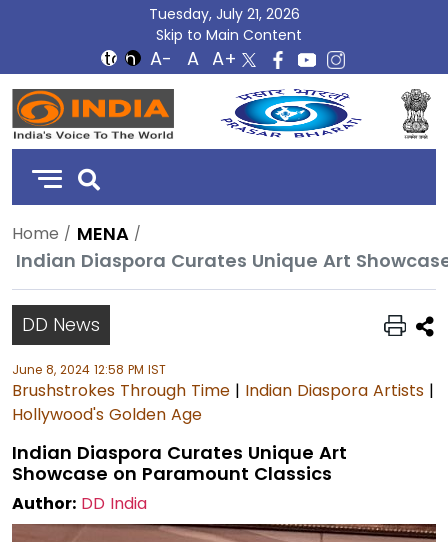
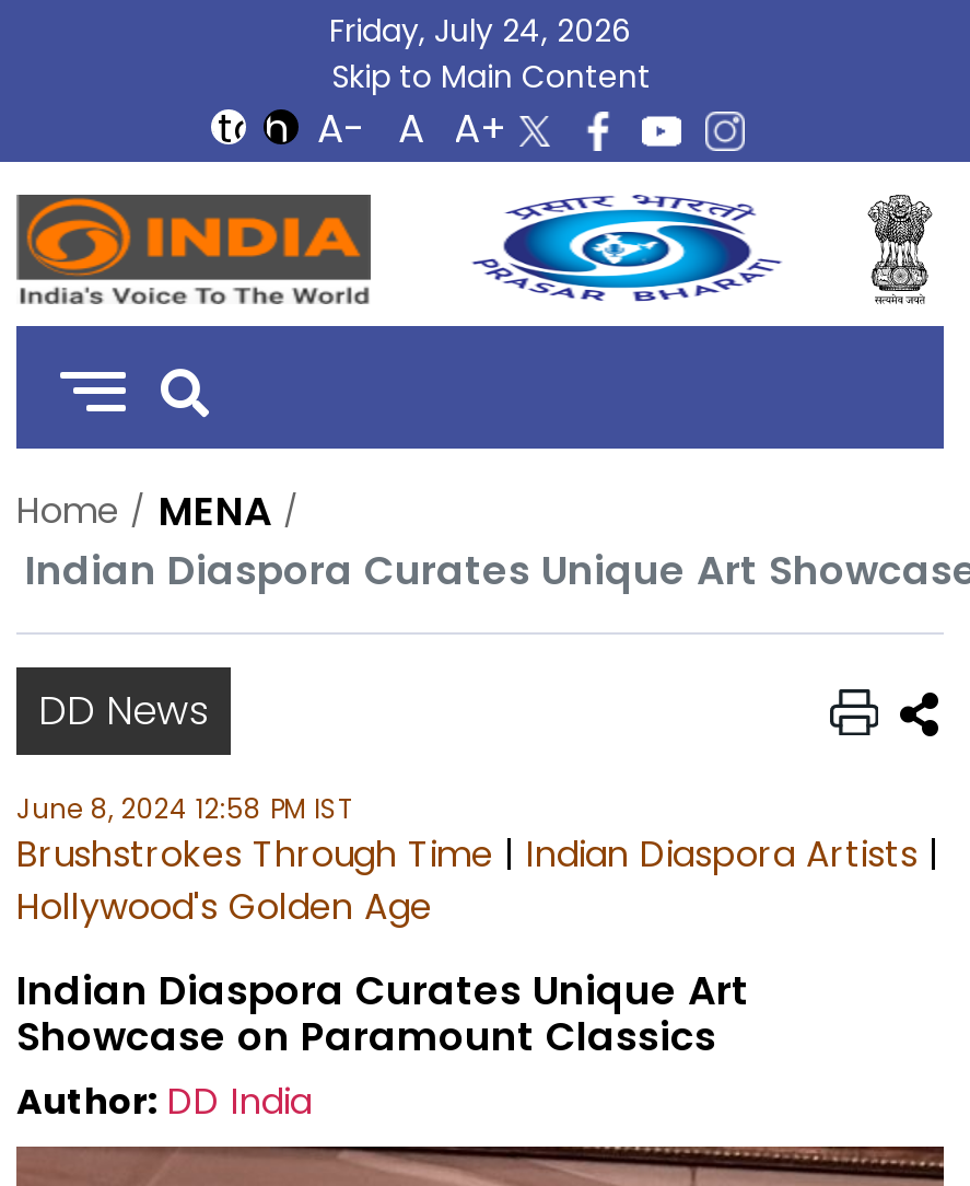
- Tuesday, July 21, 2026
+ Friday, July 24, 2026
